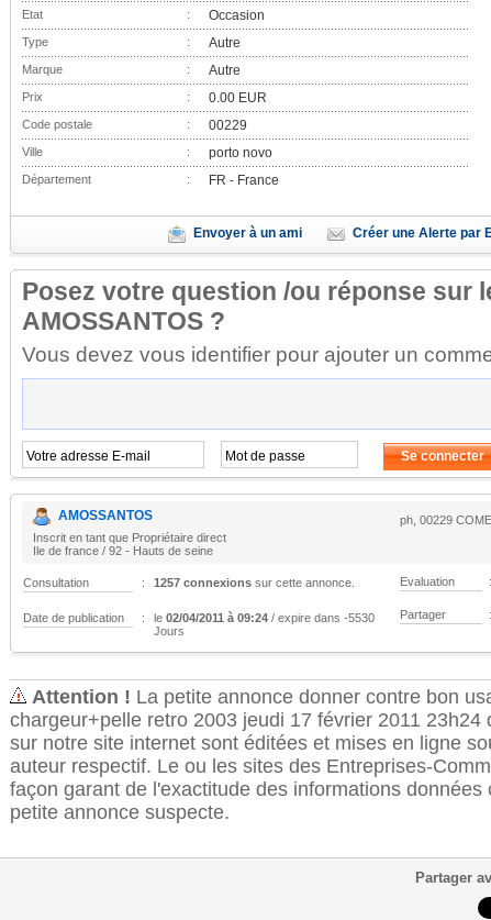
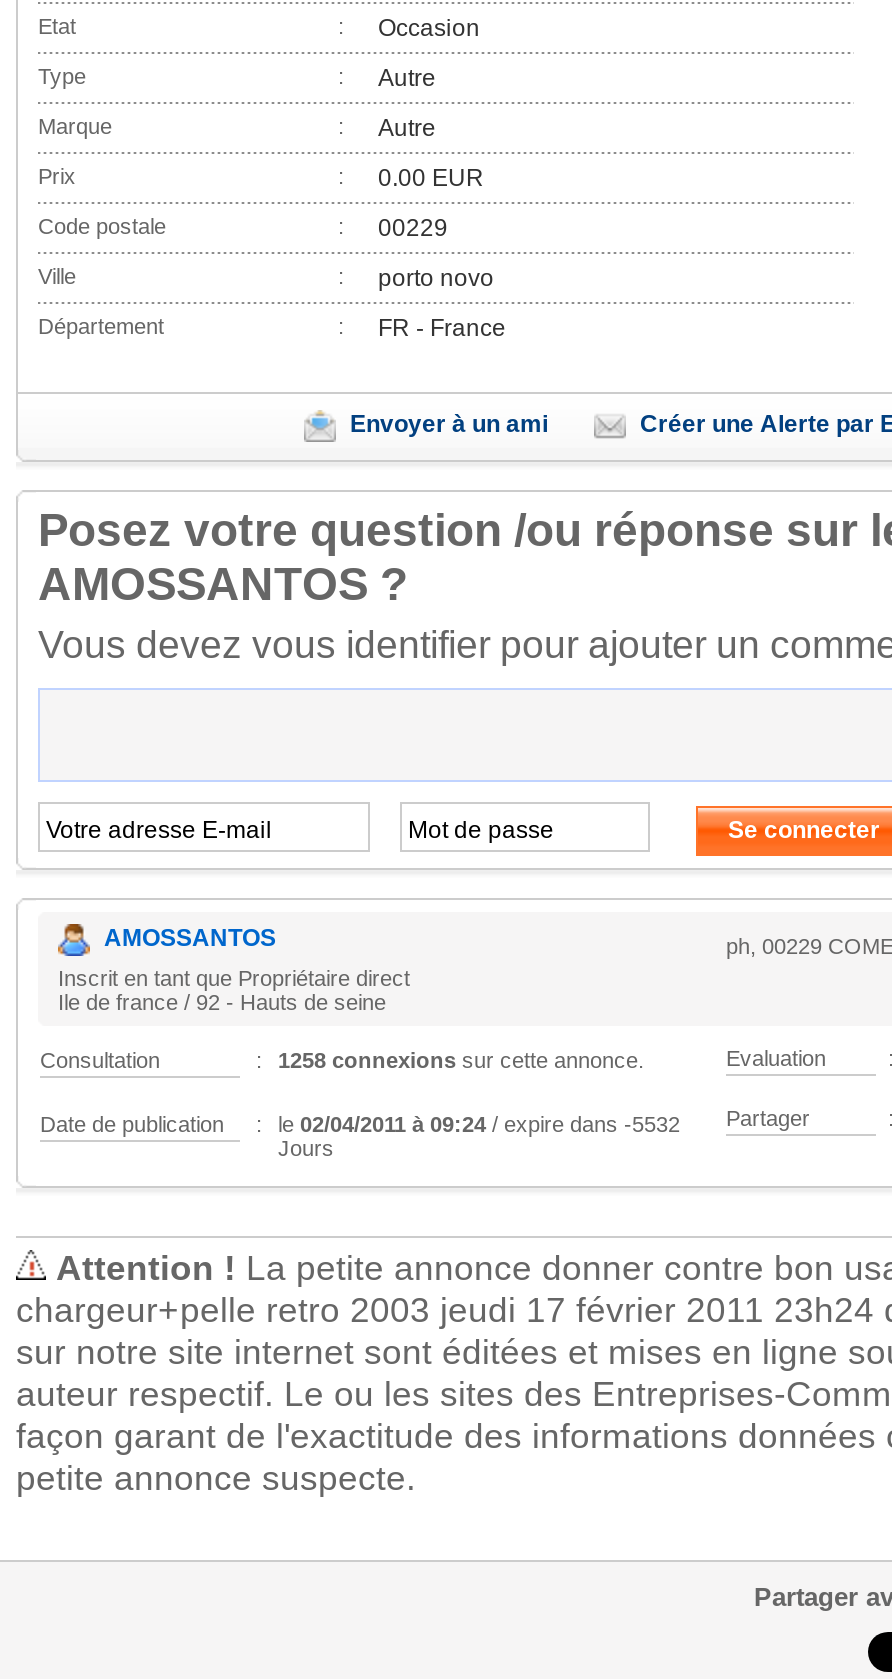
- 1257 connexions sur cette annonce.
+ 1258 connexions sur cette annonce.

- le 02/04/2011 à 09:24 / expire dans -5530
+ le 02/04/2011 à 09:24 / expire dans -5532
